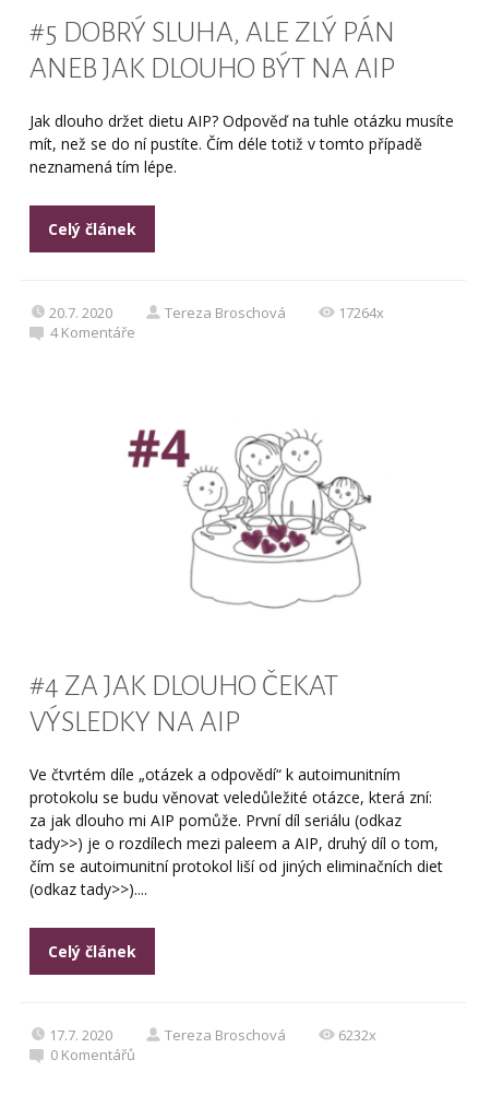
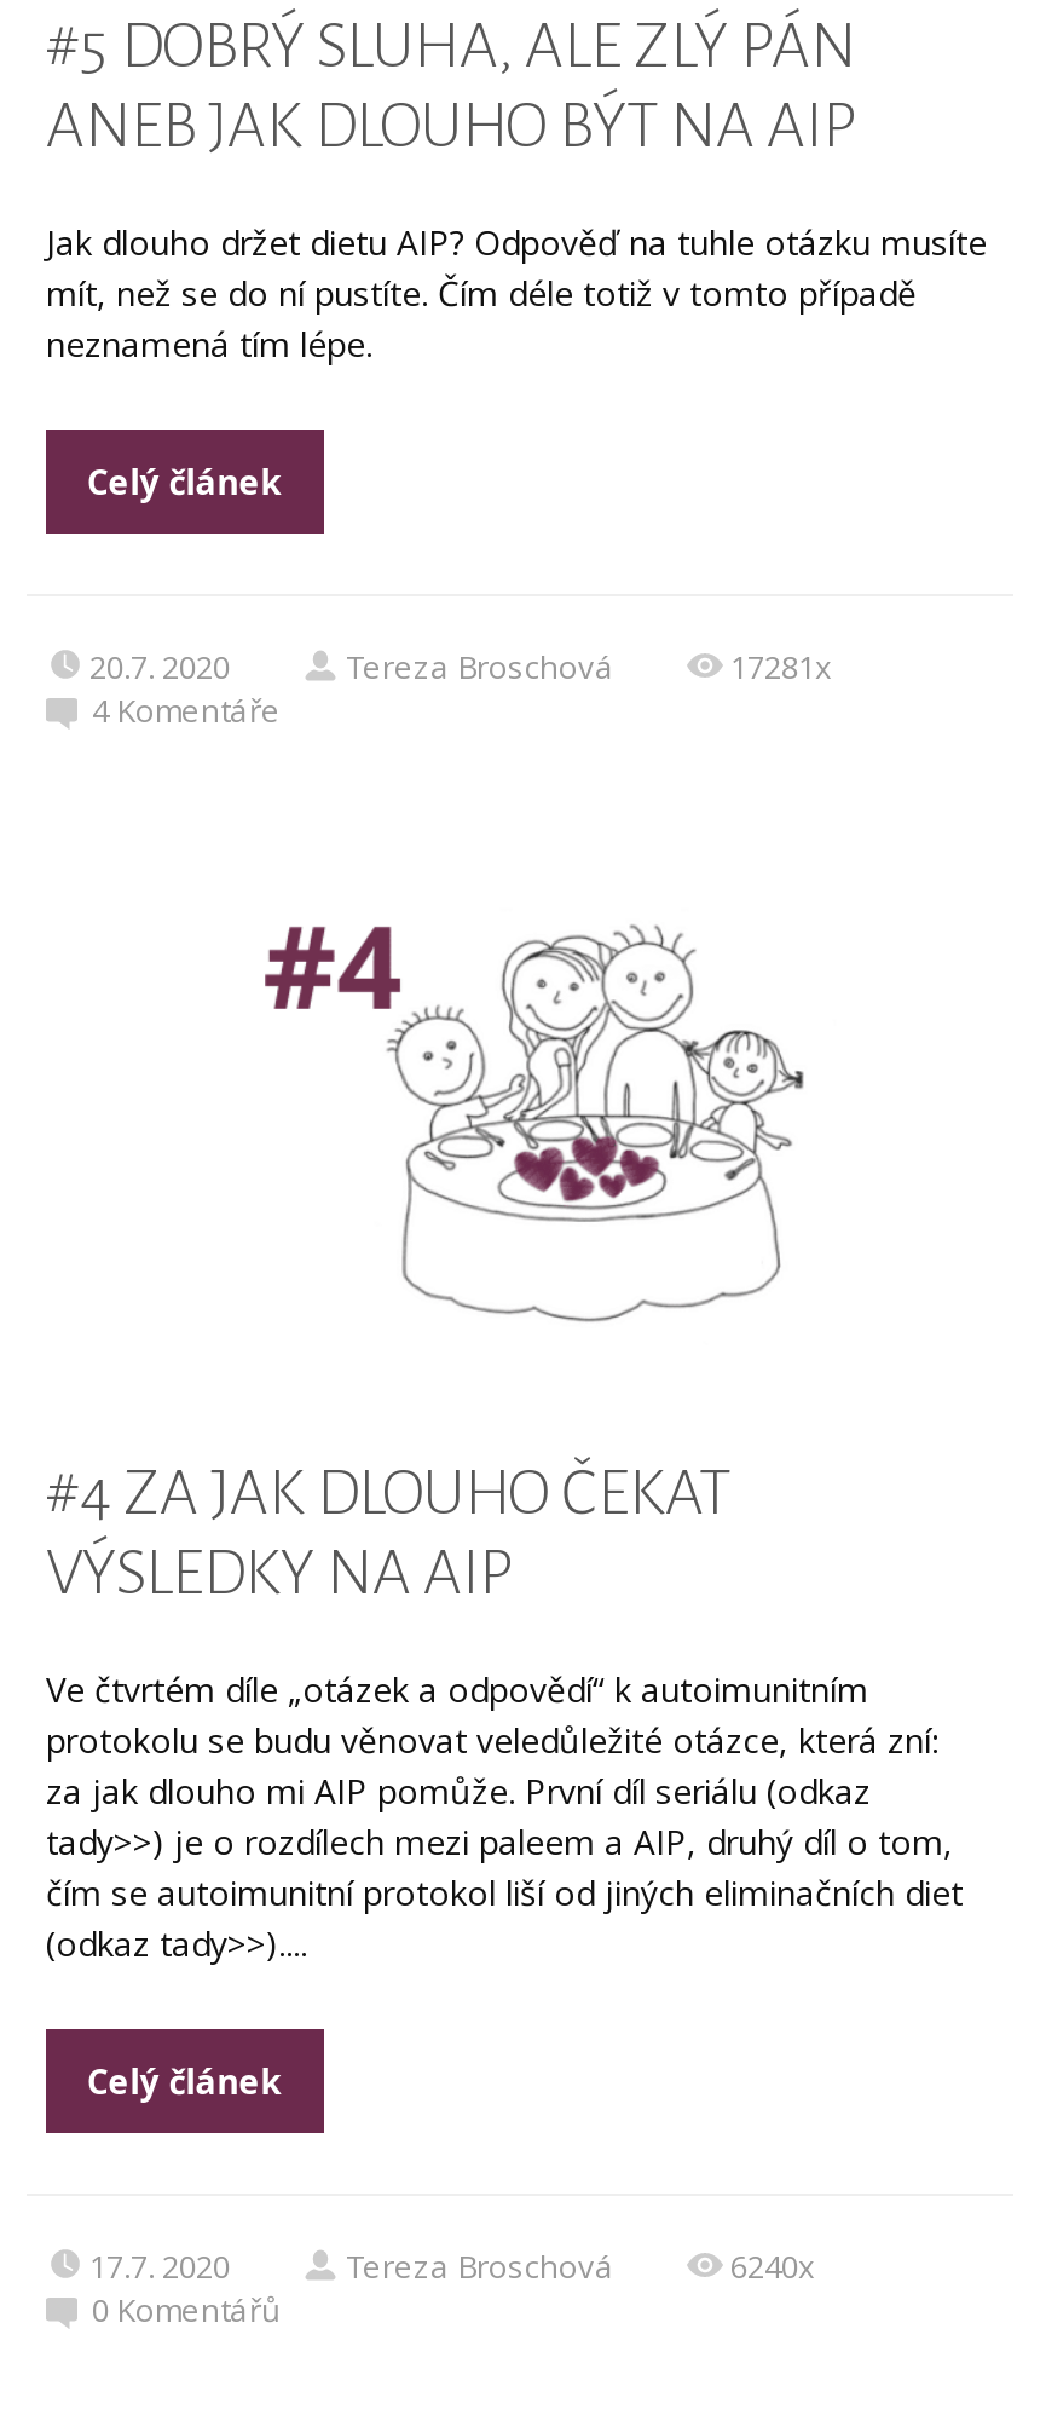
- 17264x
+ 17281x

- 6232x
+ 6240x
